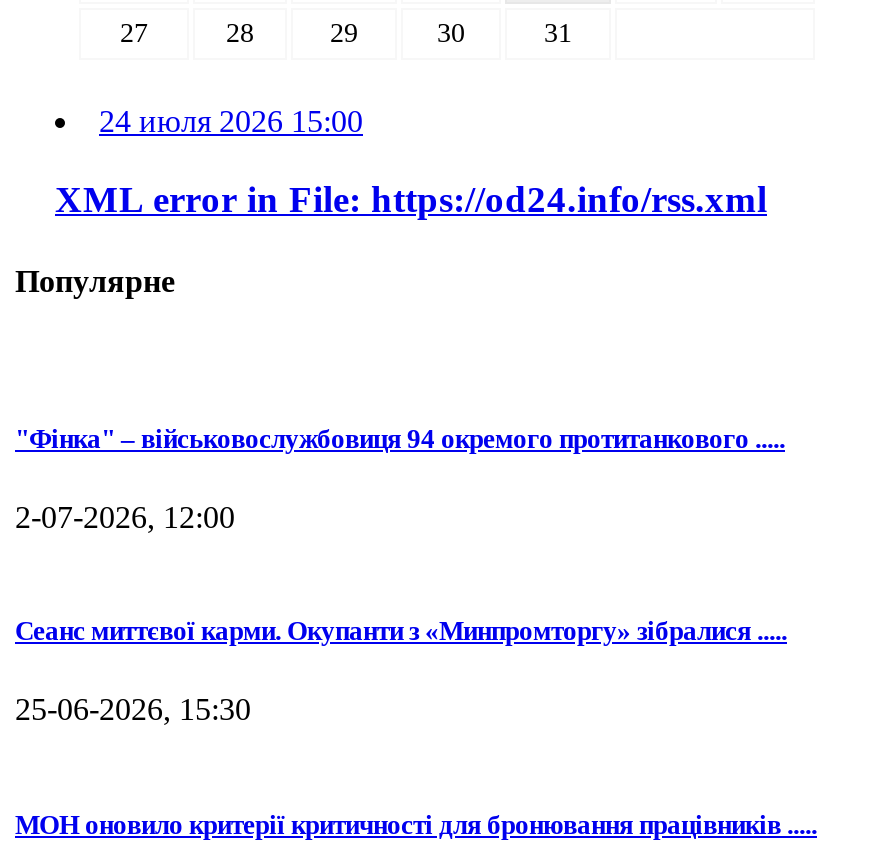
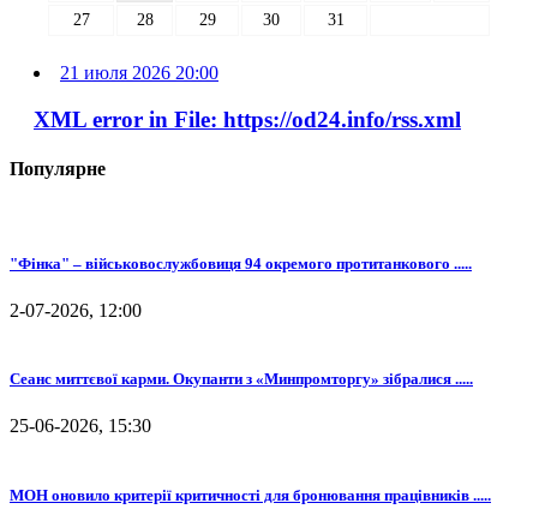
- 24 июля 2026 15:00
+ 21 июля 2026 20:00
